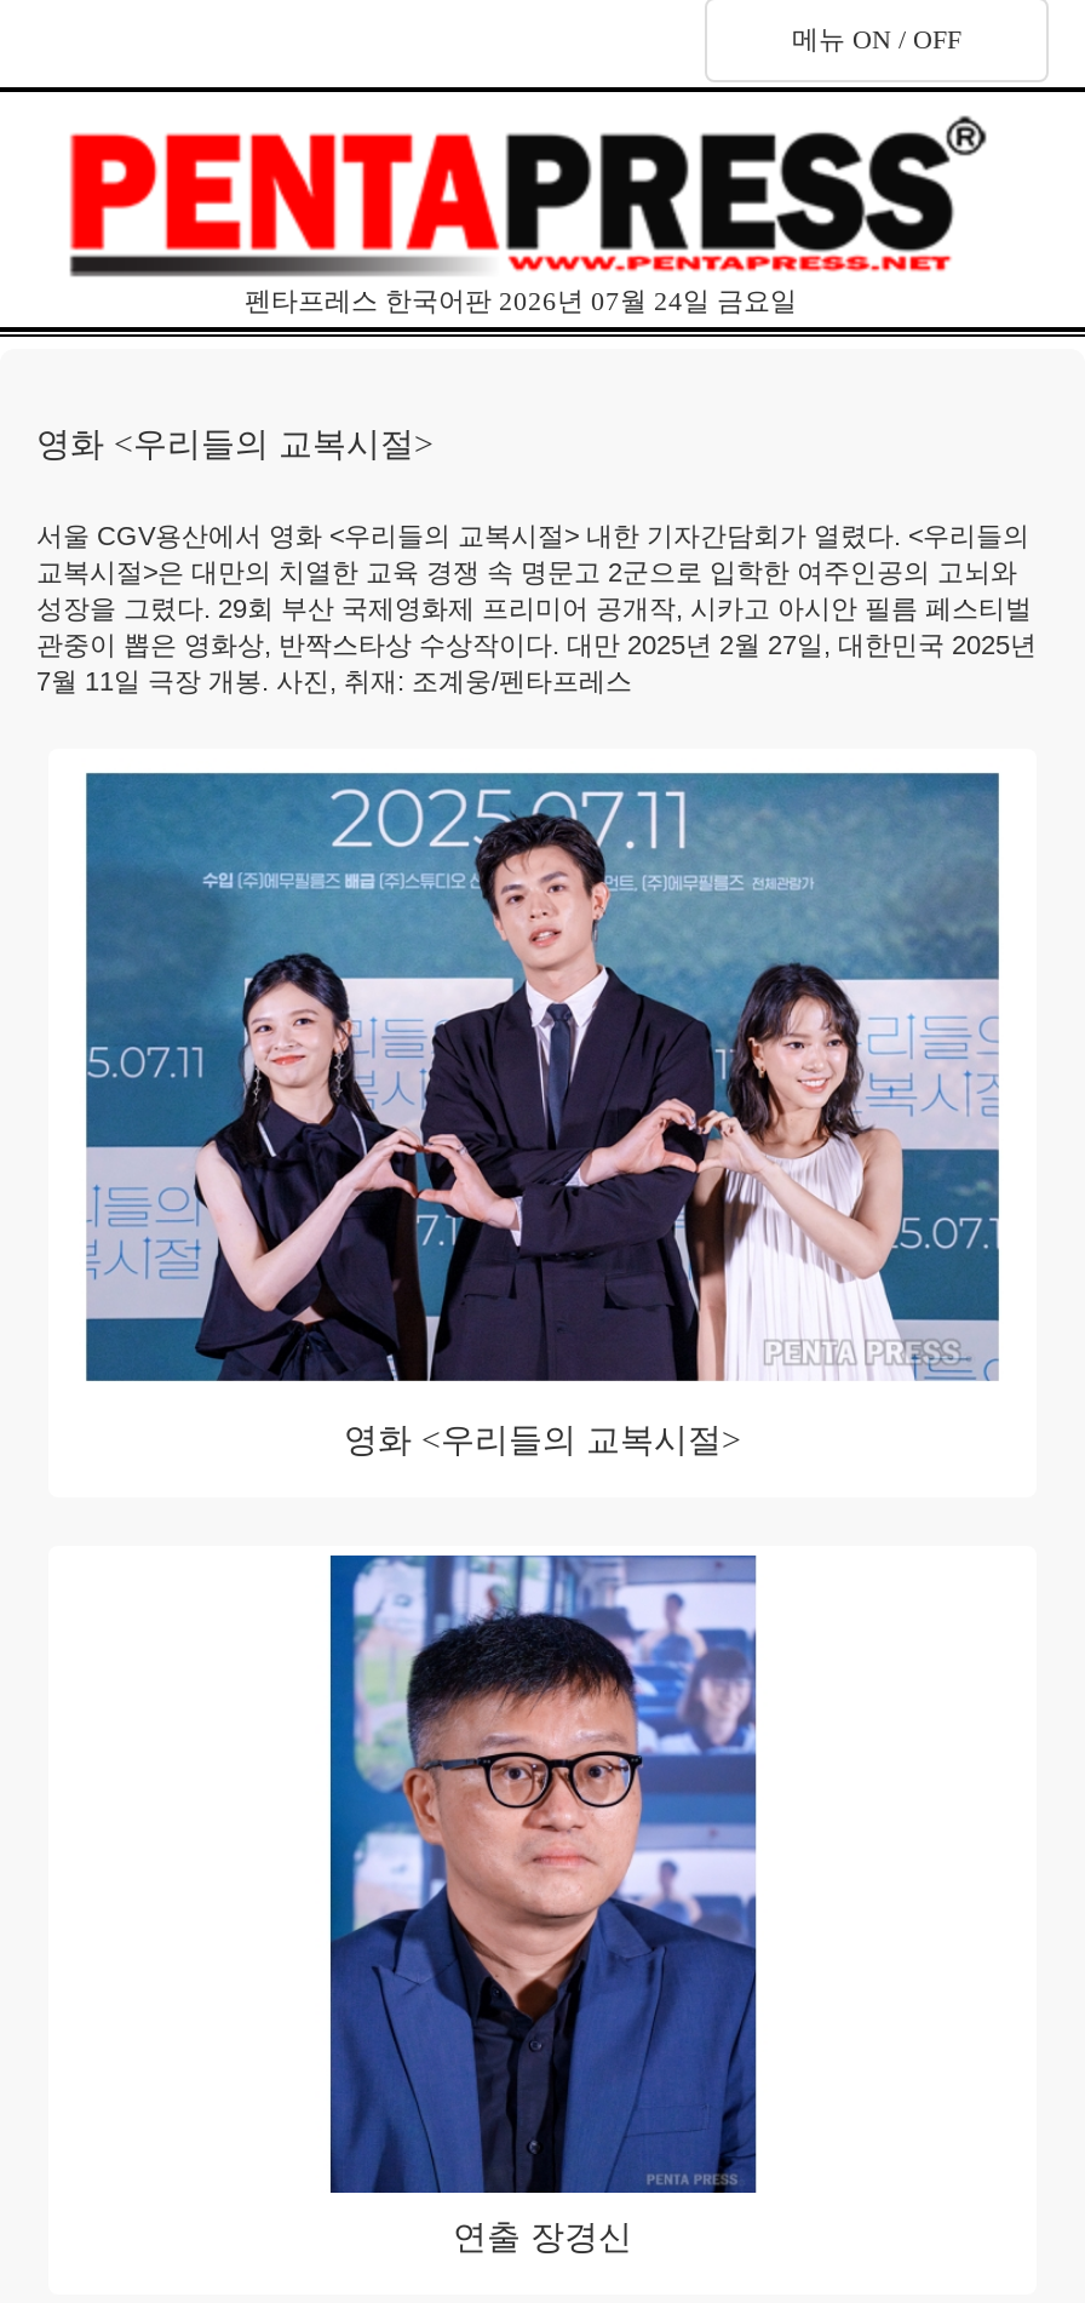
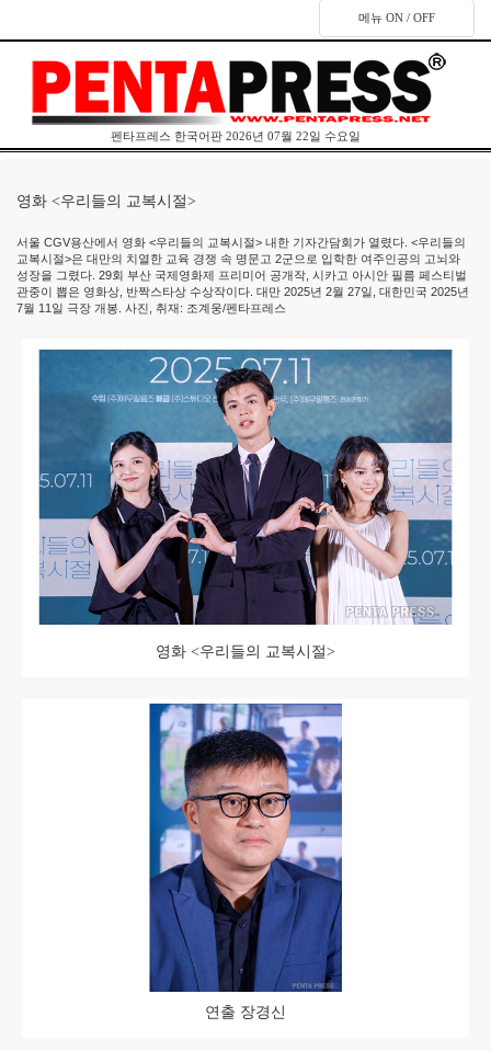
- 펜타프레스 한국어판 2026년 07월 24일 금요일
+ 펜타프레스 한국어판 2026년 07월 22일 수요일
